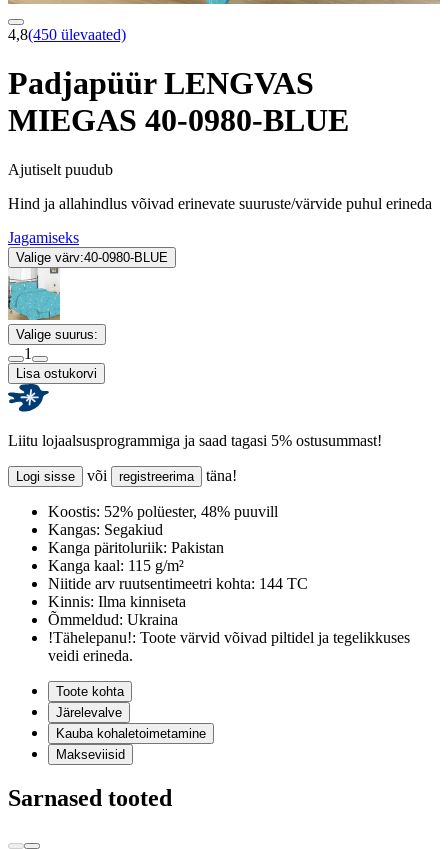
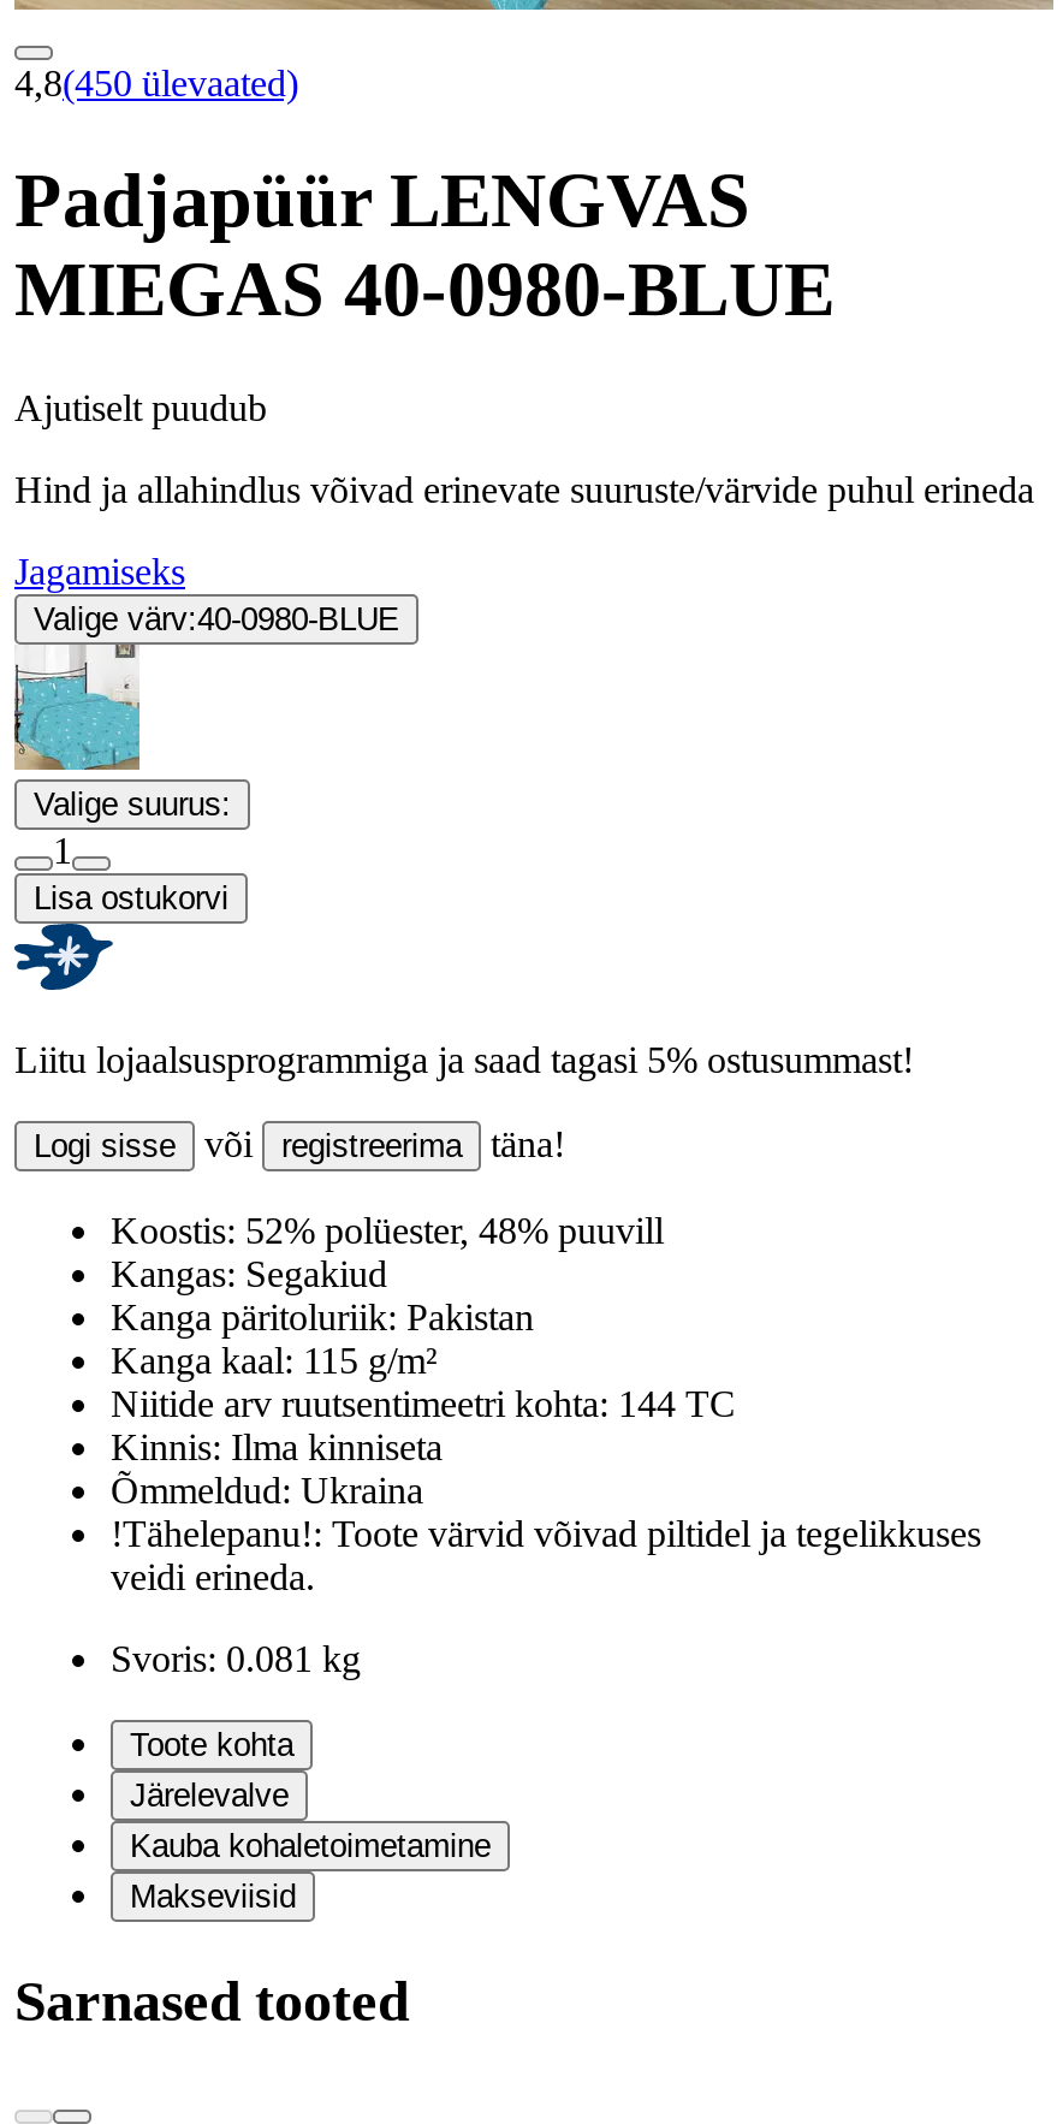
+ Svoris: 0.081 kg
